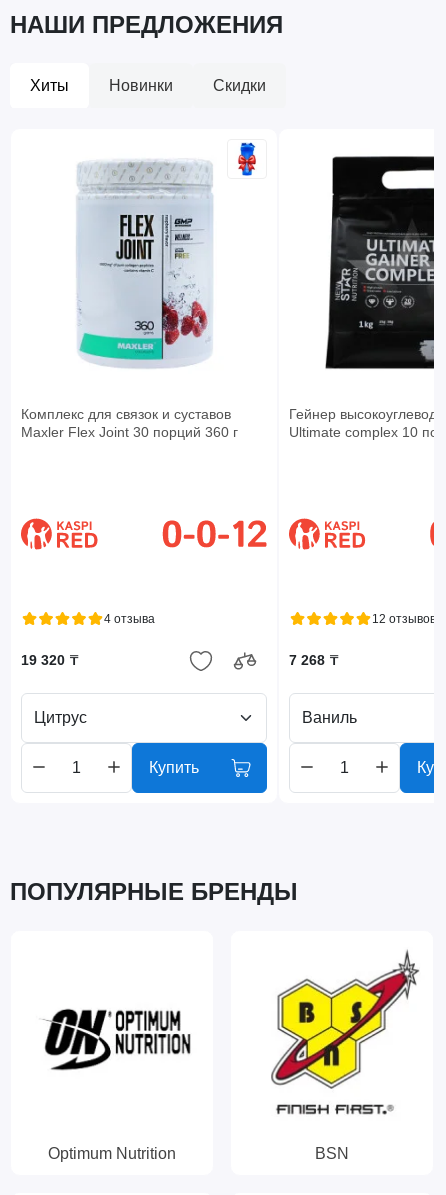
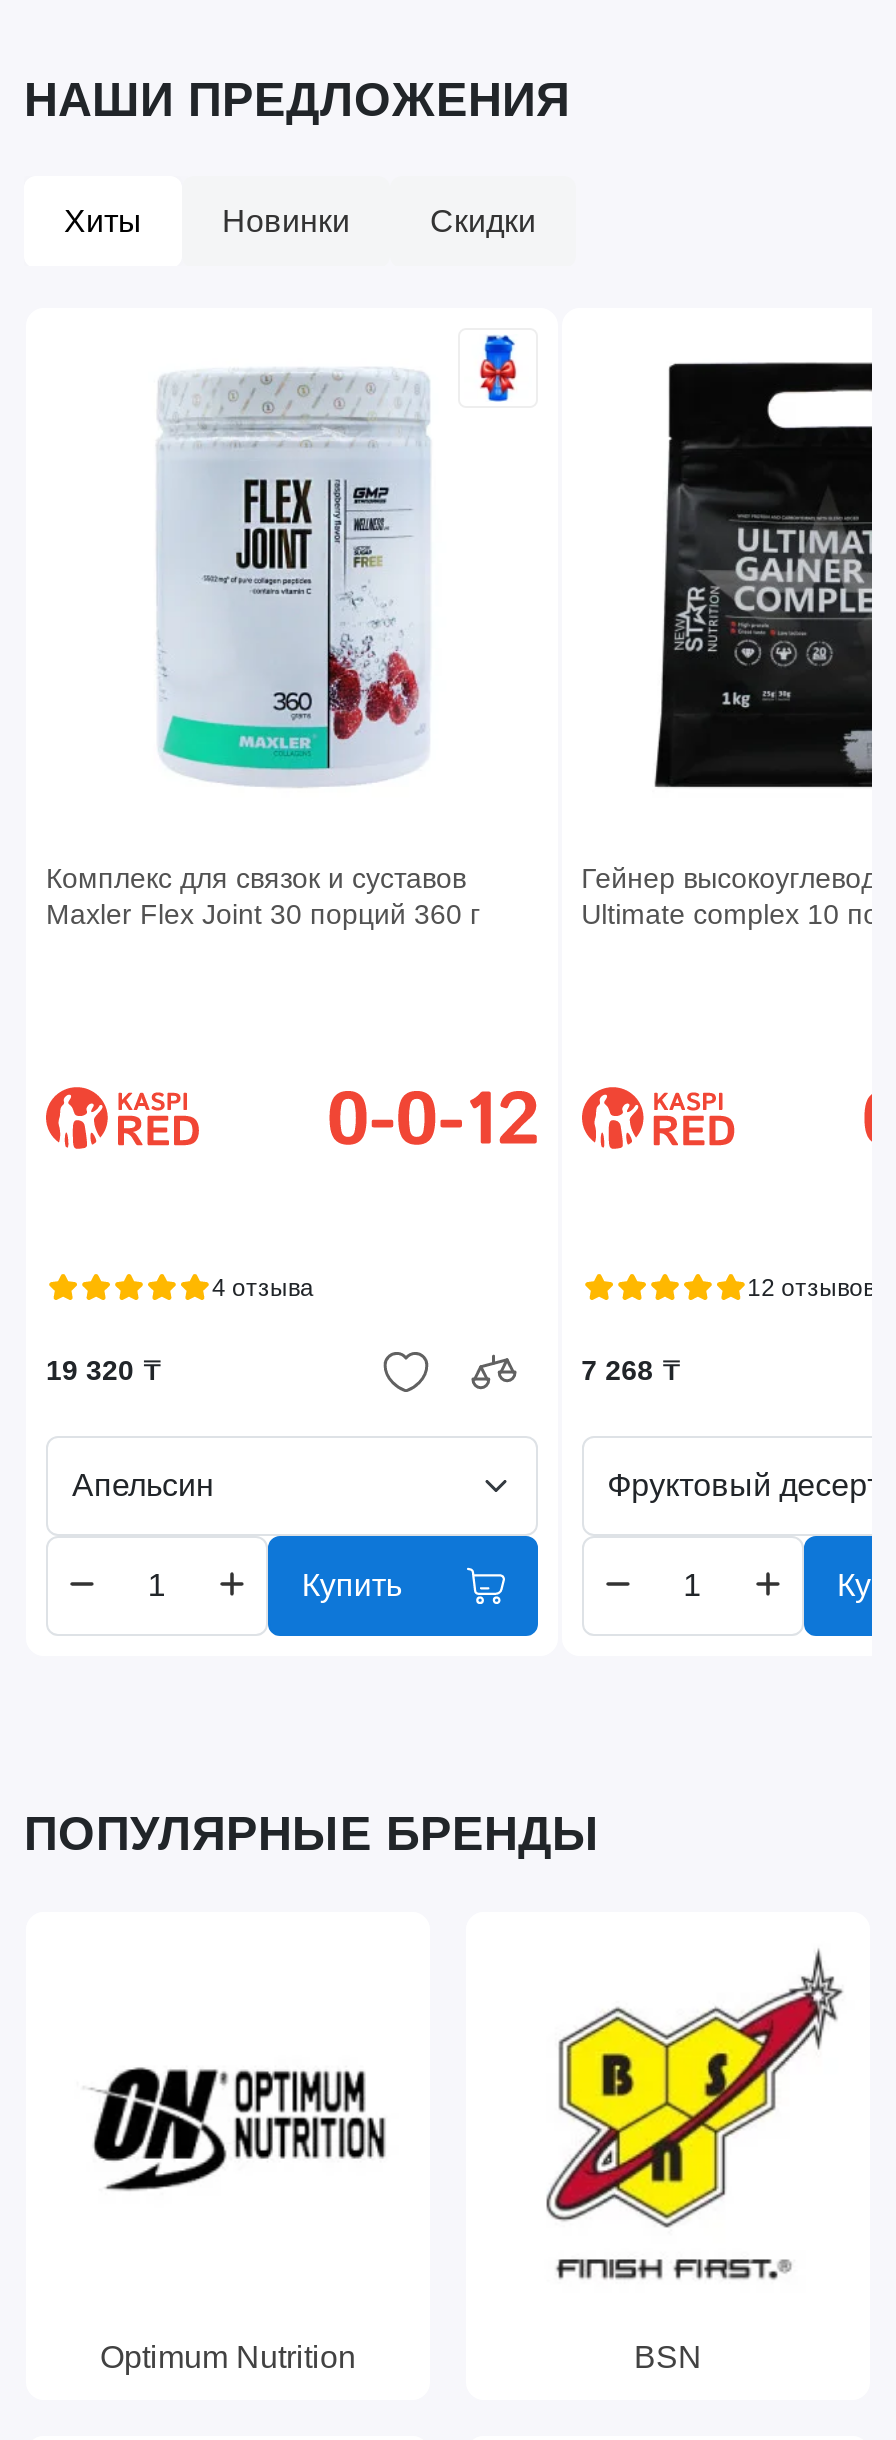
- Цитрус
+ Апельсин

- Ваниль
+ Фруктовый десерт
